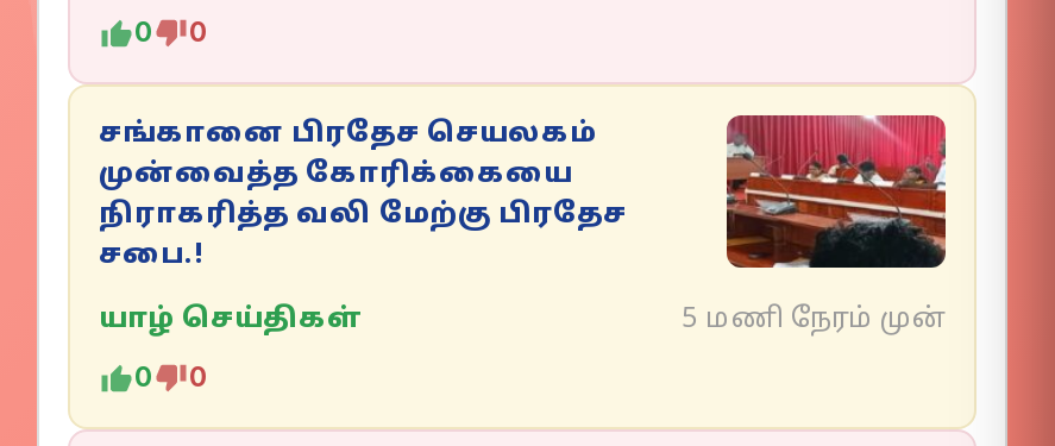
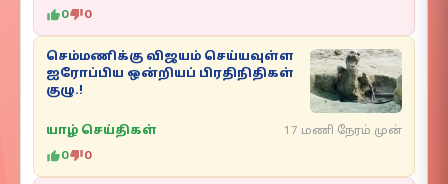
- சங்கானை பிரதேச செயலகம்
- முன்வைத்த கோரிக்கையை
- நிராகரித்த வலி மேற்கு பிரதேச
- சபை.!
+ செம்மணிக்கு விஜயம் செய்யவுள்ள
+ ஐரோப்பிய ஒன்றியப் பிரதிநிதிகள்
+ குழு.!

- [image]
- 5 மணி நேரம் முன்
+ [image]
+ 17 மணி நேரம் முன்
